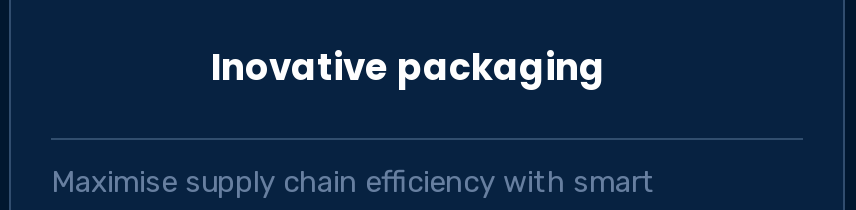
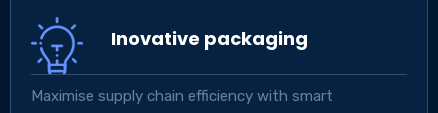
+ [image]
